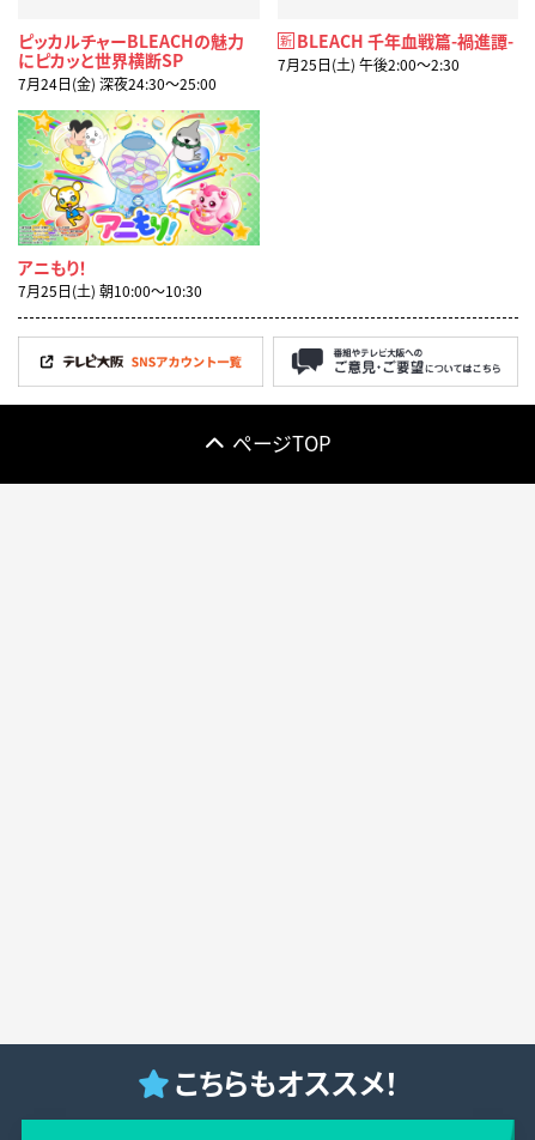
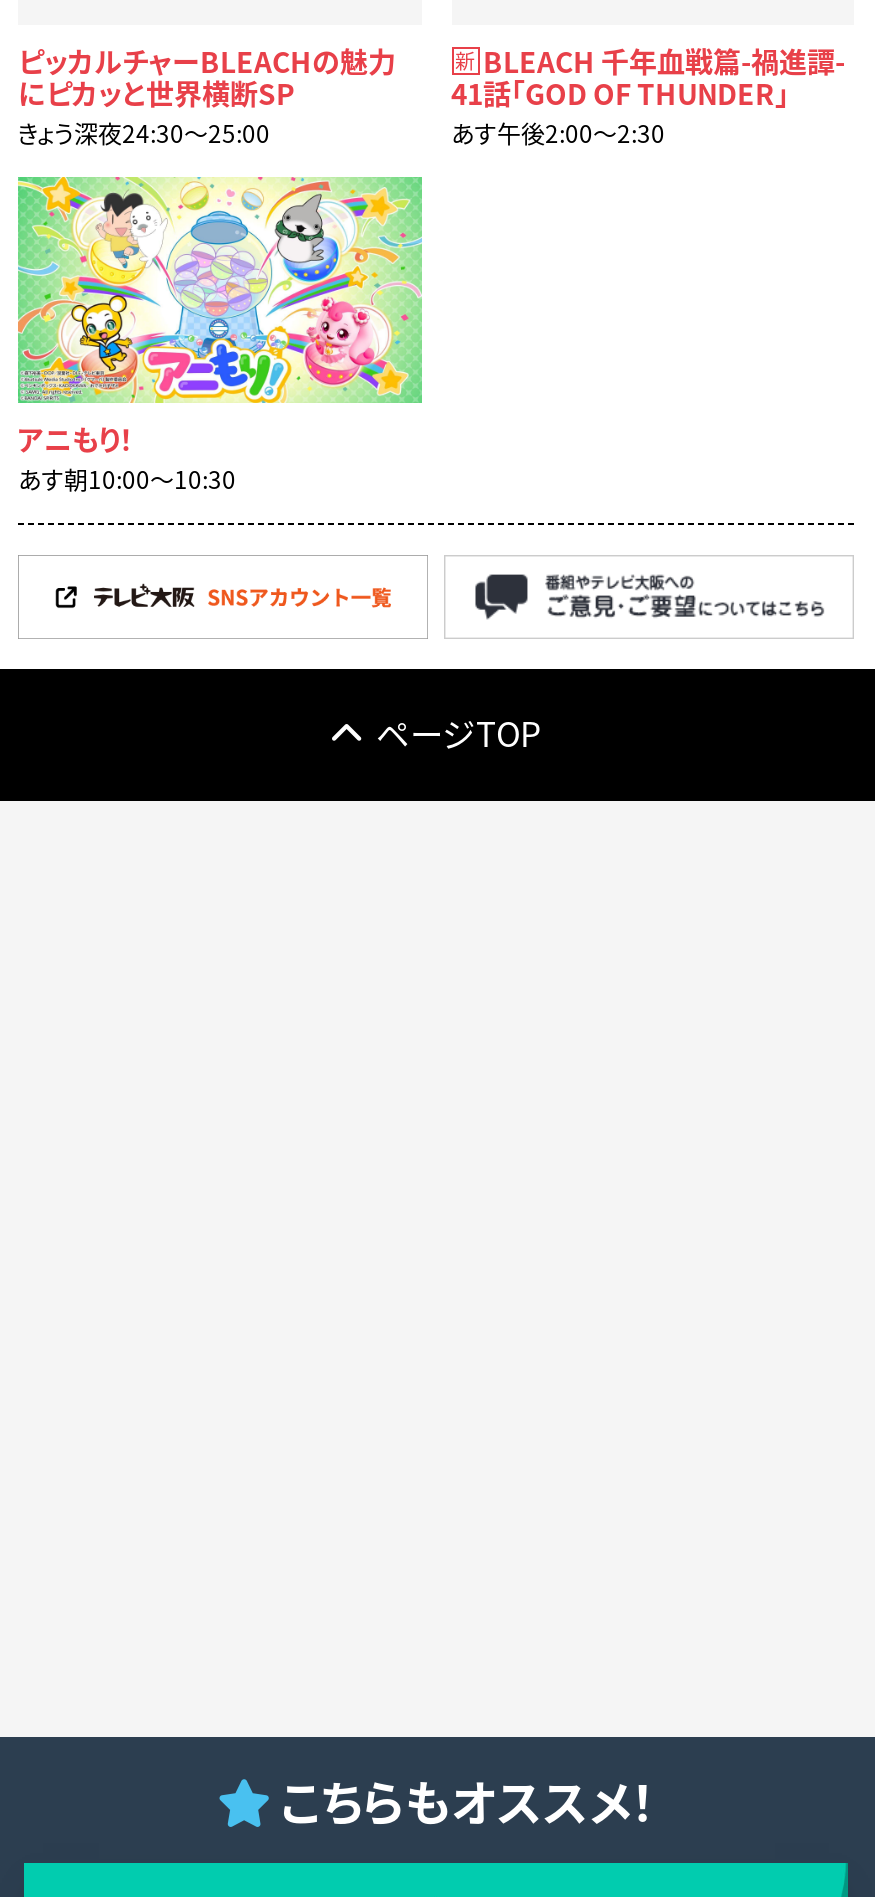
- 7月25日(土) 午後2:00〜2:30
+ 41話「GOD OF THUNDER」
+ あす午後2:00〜2:30

- 7月24日(金) 深夜24:30〜25:00
+ きょう深夜24:30〜25:00

- 7月25日(土) 朝10:00〜10:30
+ あす朝10:00〜10:30
